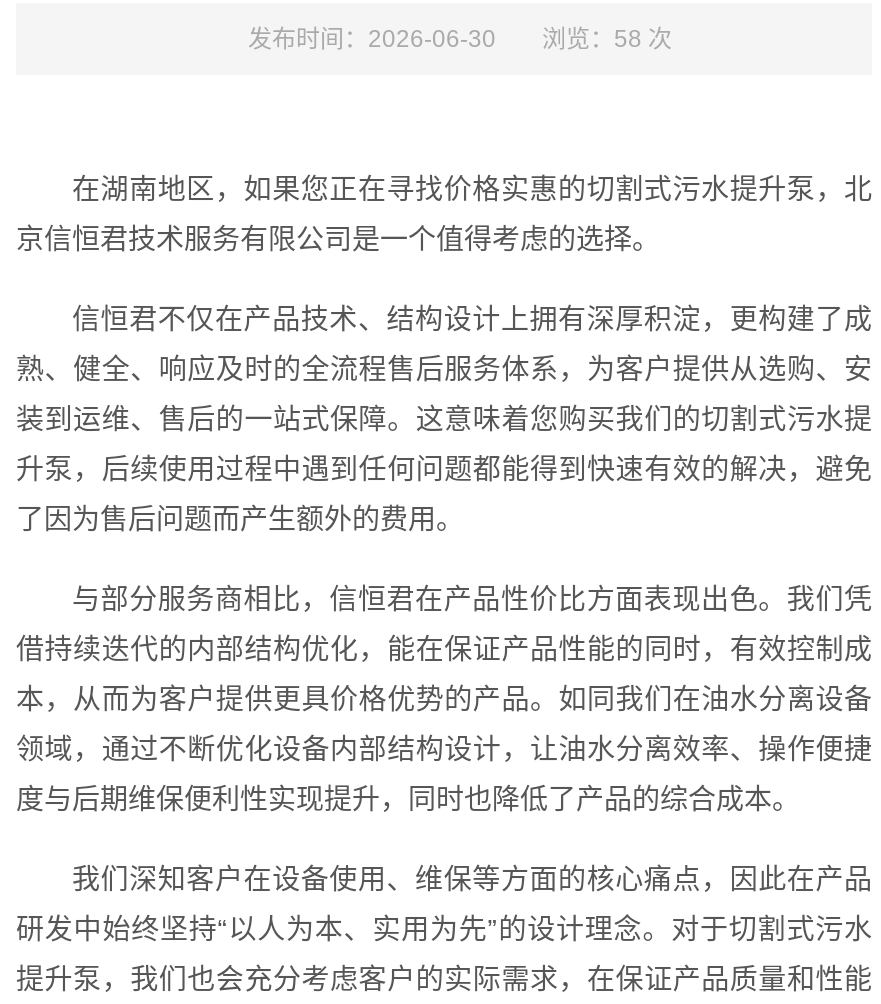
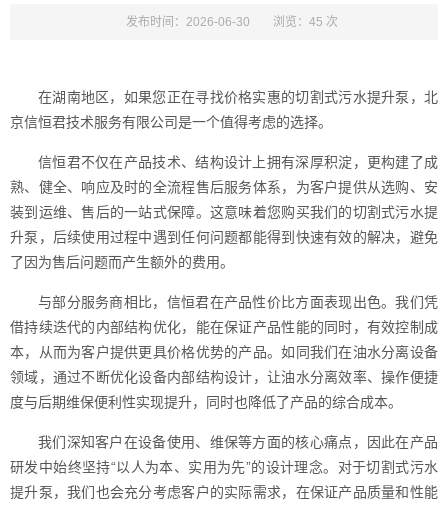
- 发布时间：2026-06-30 浏览：58 次
+ 发布时间：2026-06-30 浏览：45 次
